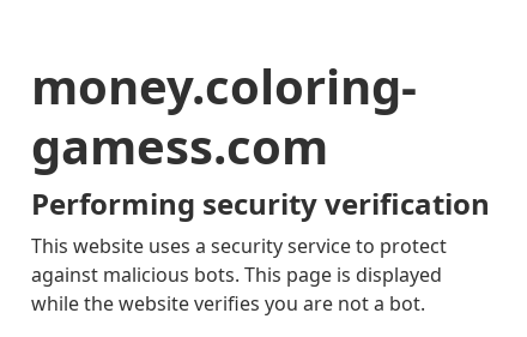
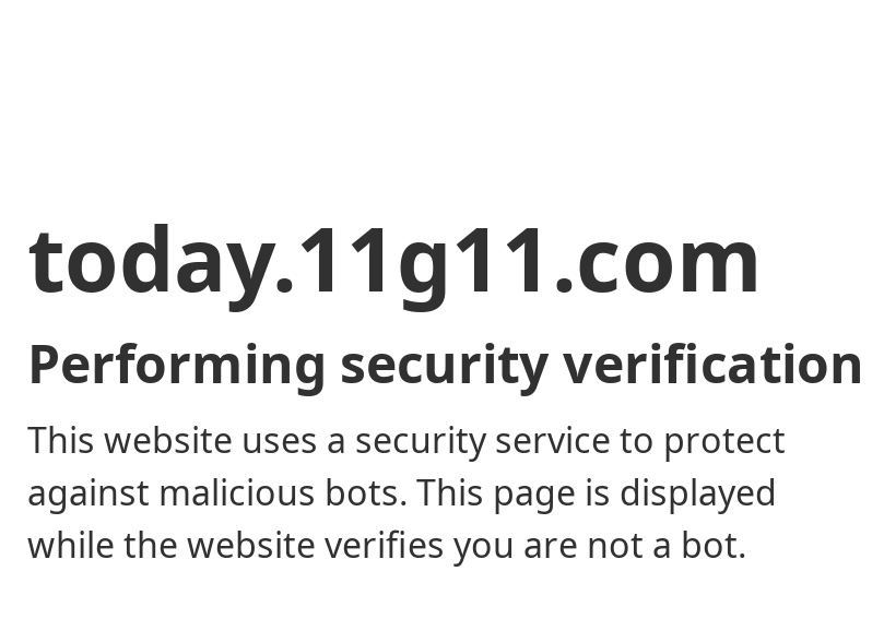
- money.coloring-
- gamess.com
+ today.11g11.com
